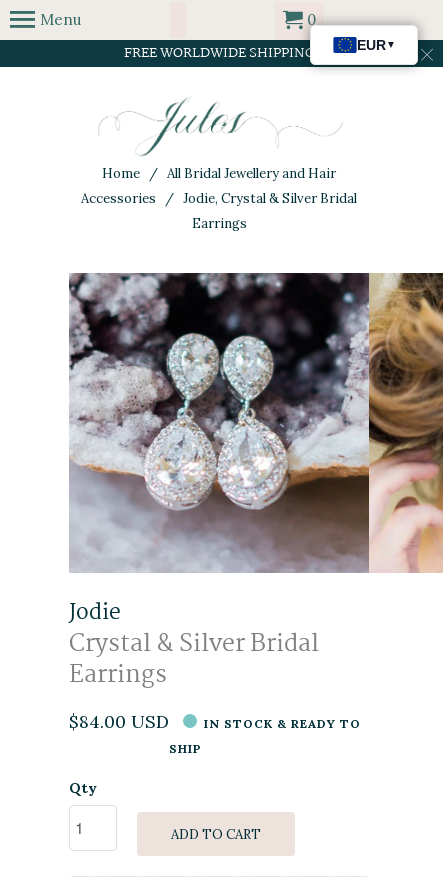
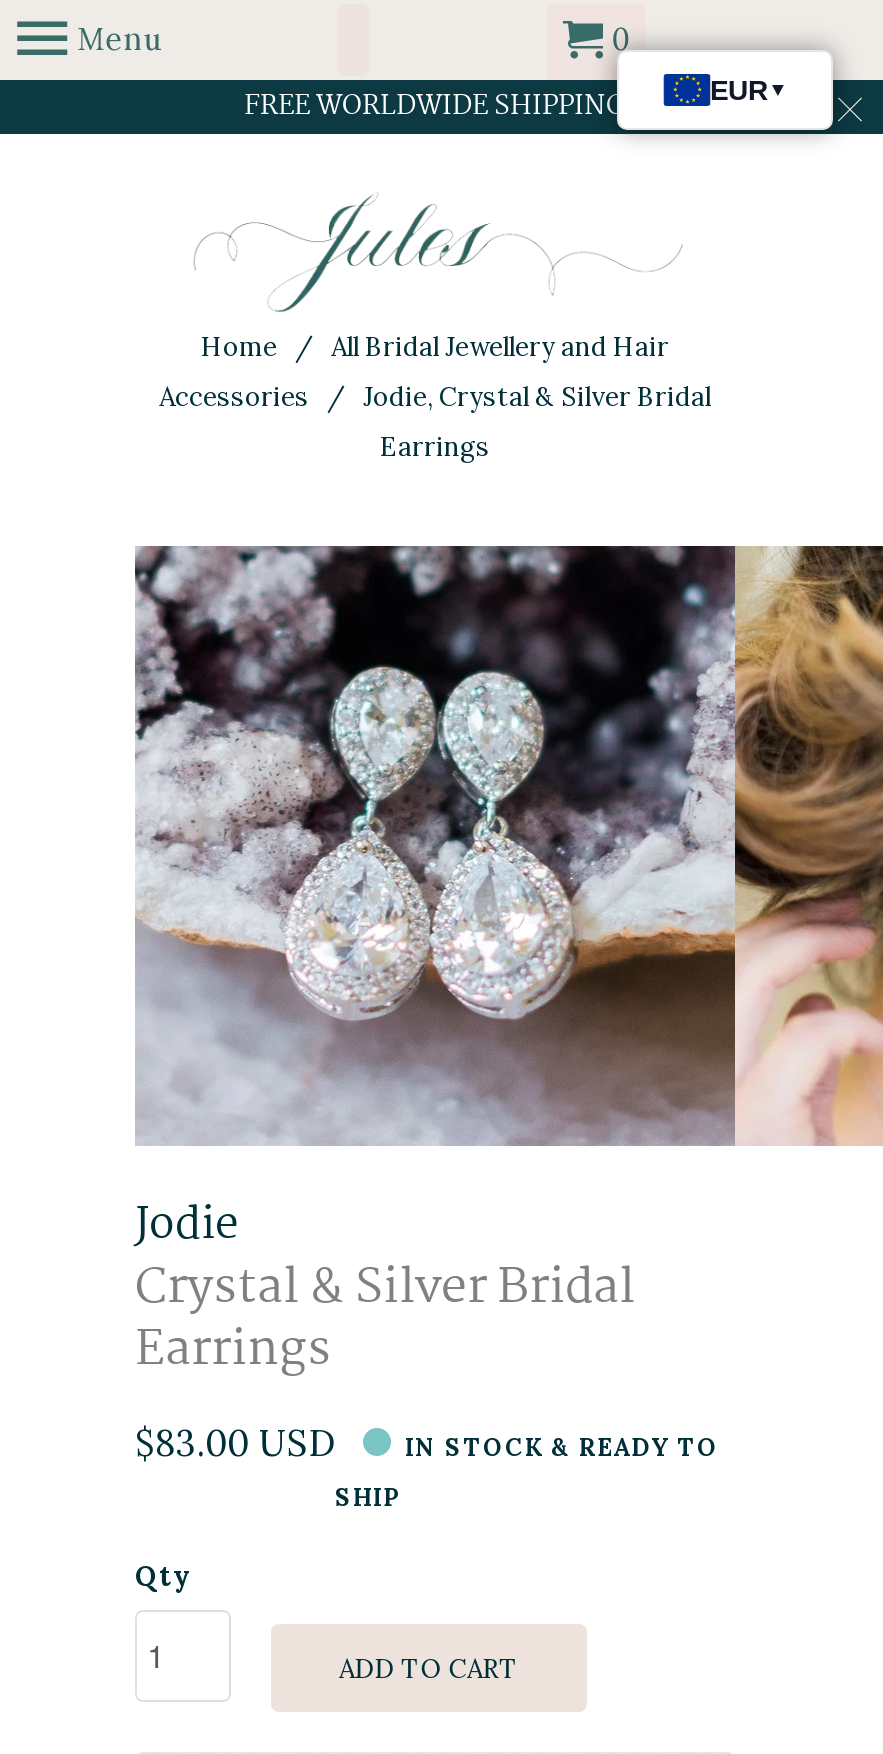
- $84.00 USD
+ $83.00 USD
